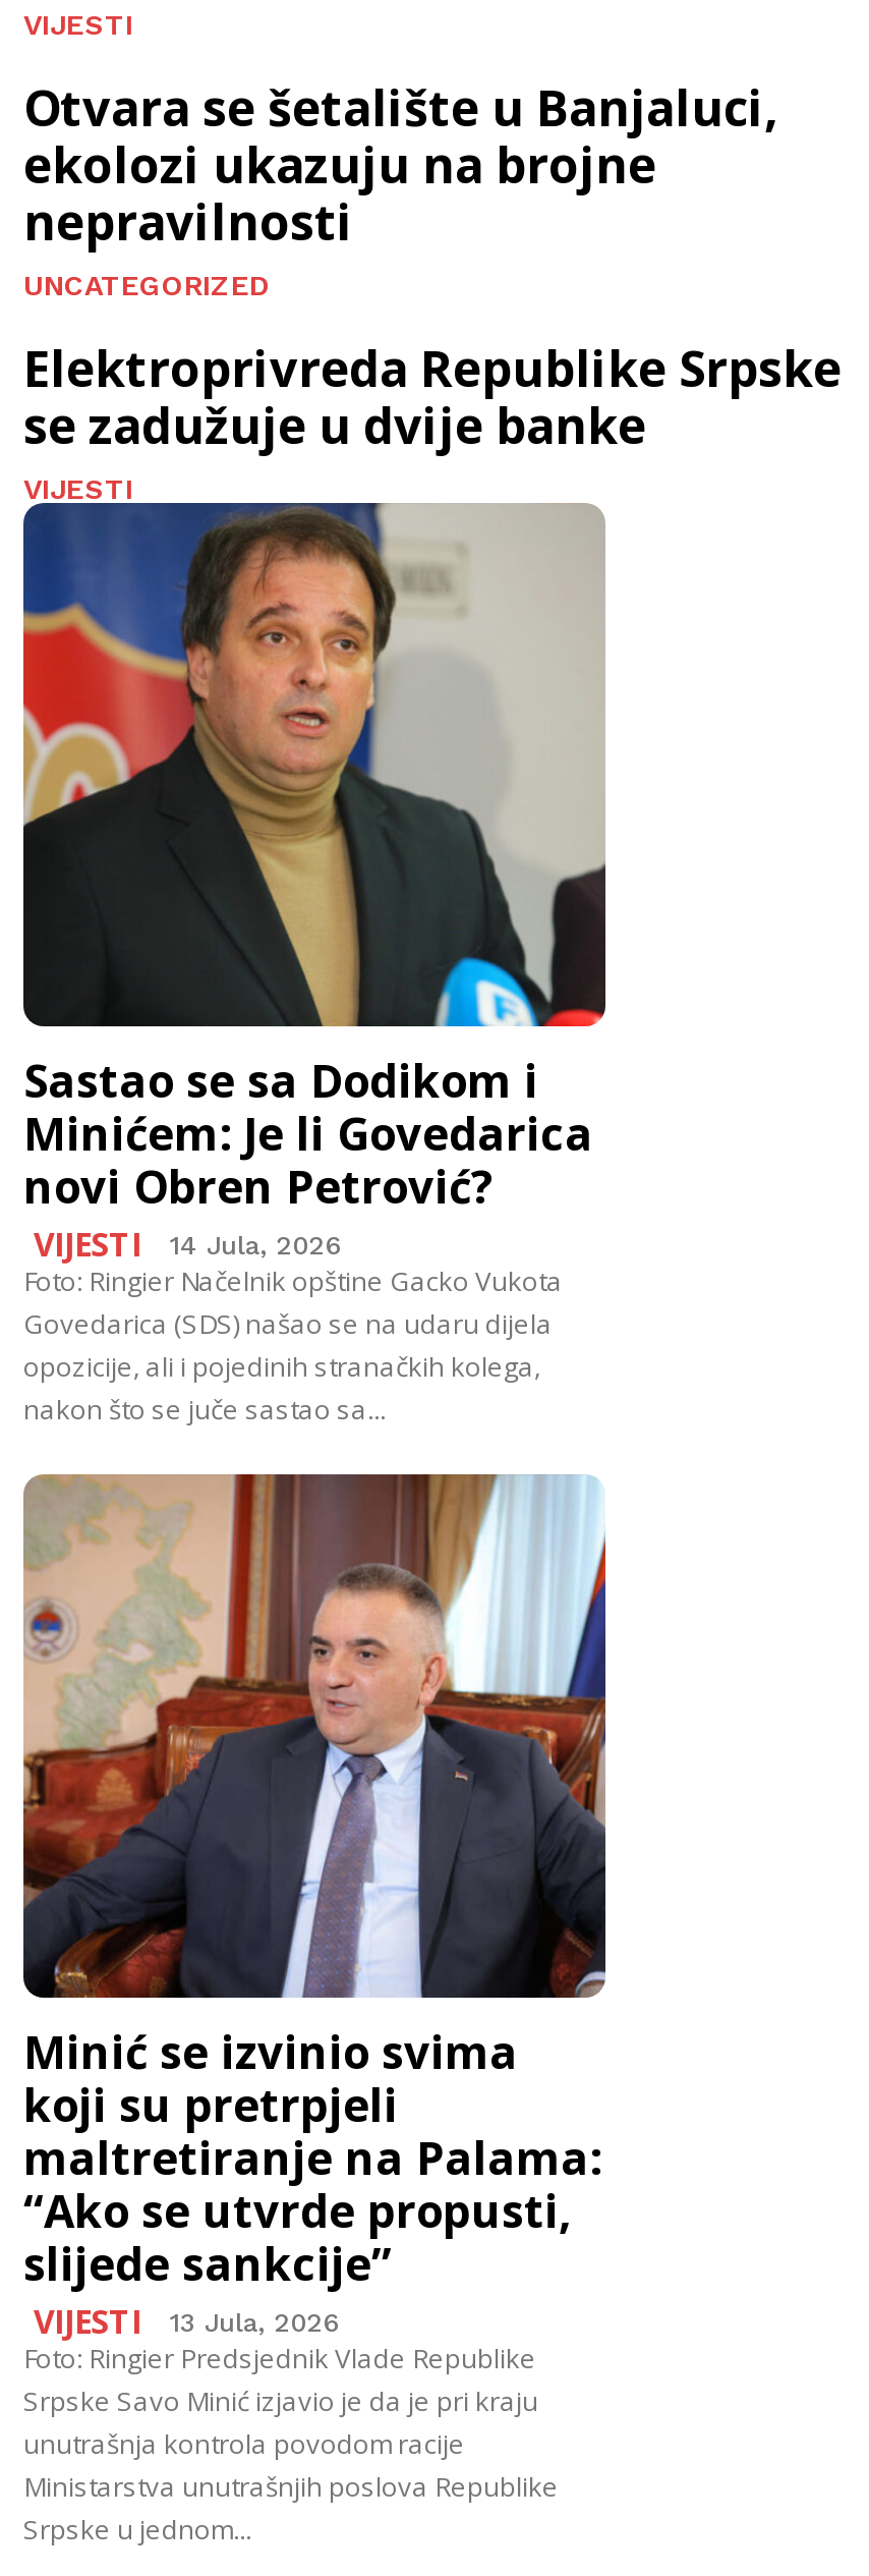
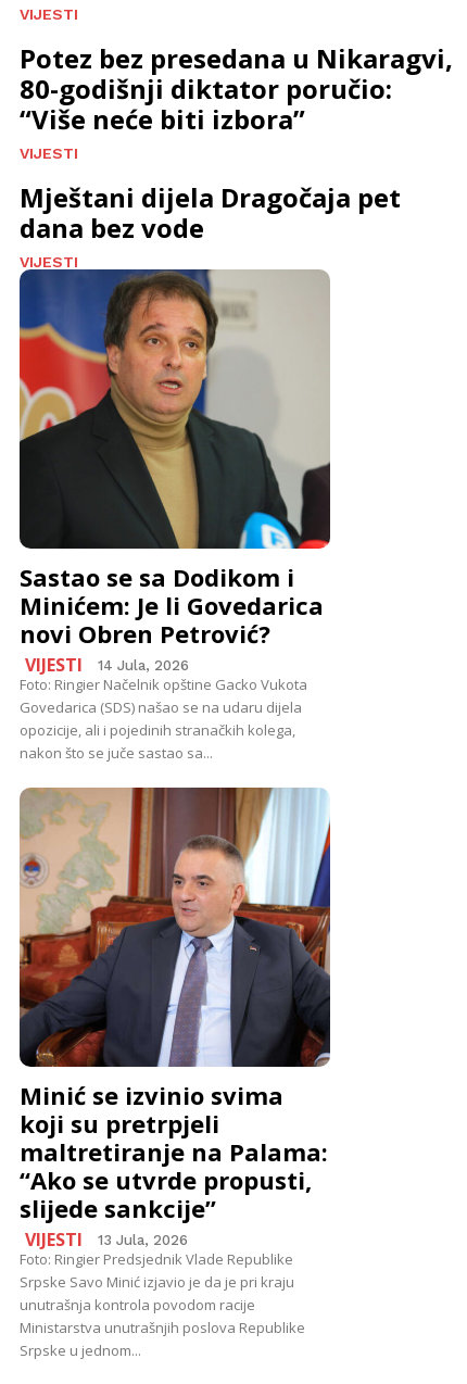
- Otvara se šetalište u Banjaluci,
- ekolozi ukazuju na brojne
- nepravilnosti
- UNCATEGORIZED
+ Potez bez presedana u Nikaragvi,
+ 80-godišnji diktator poručio:
+ “Više neće biti izbora”
+ VIJESTI

- Elektroprivreda Republike Srpske
- se zadužuje u dvije banke
+ Mještani dijela Dragočaja pet
+ dana bez vode
